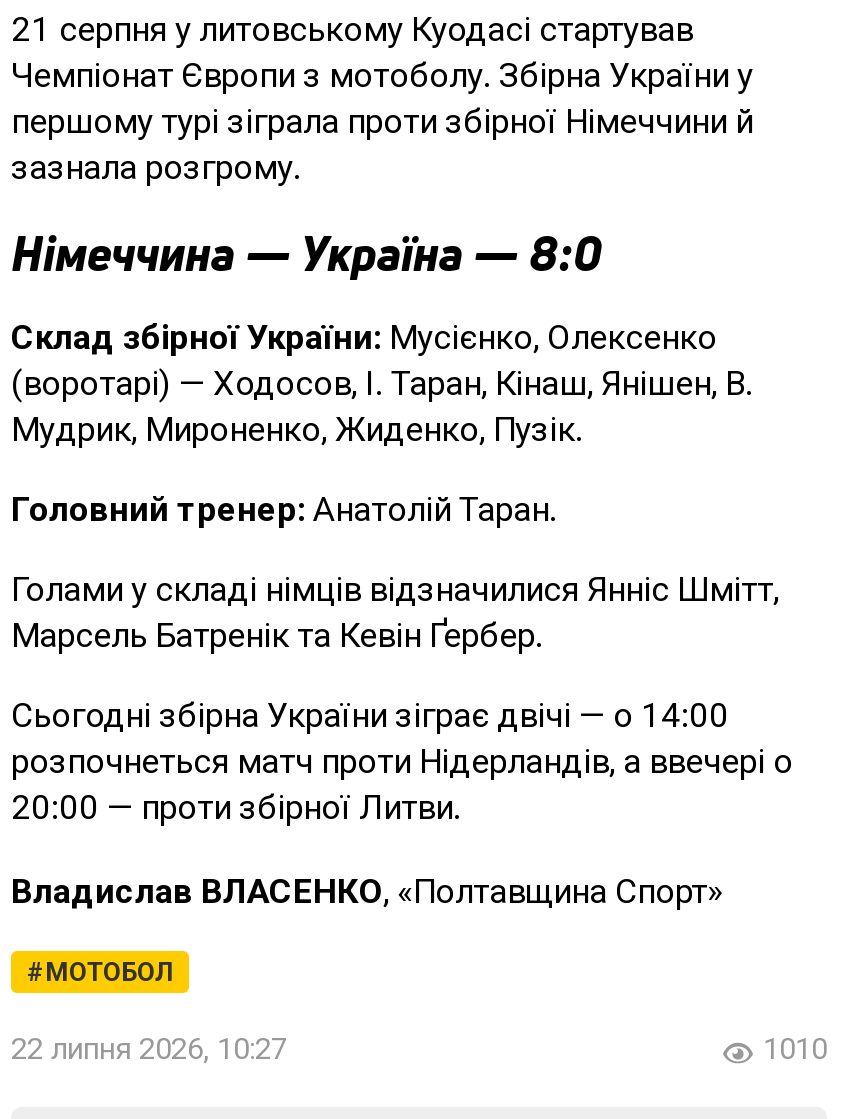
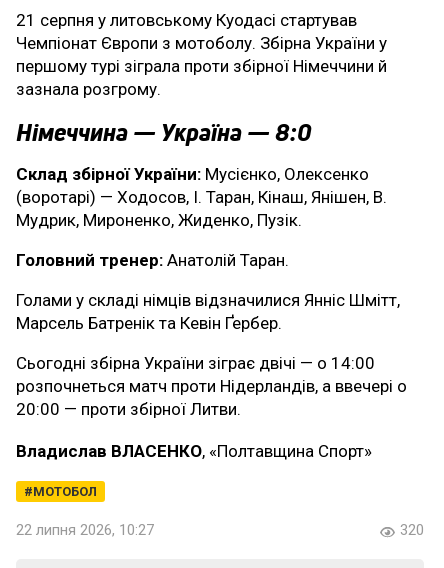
- 1010
+ 320
